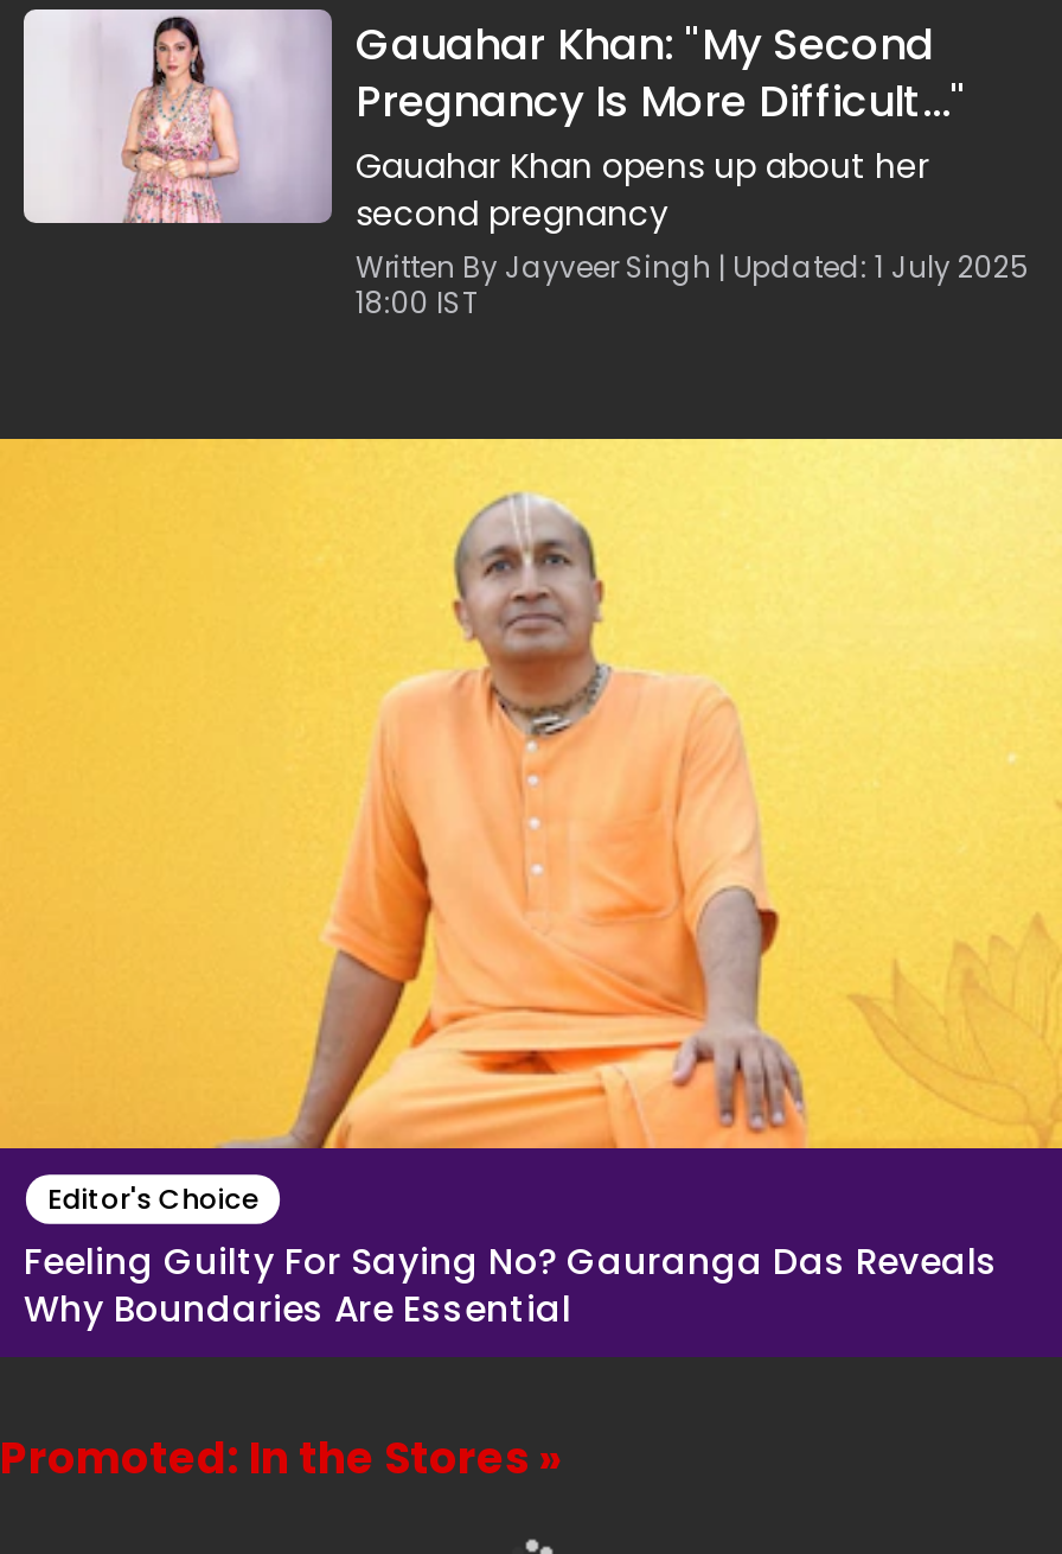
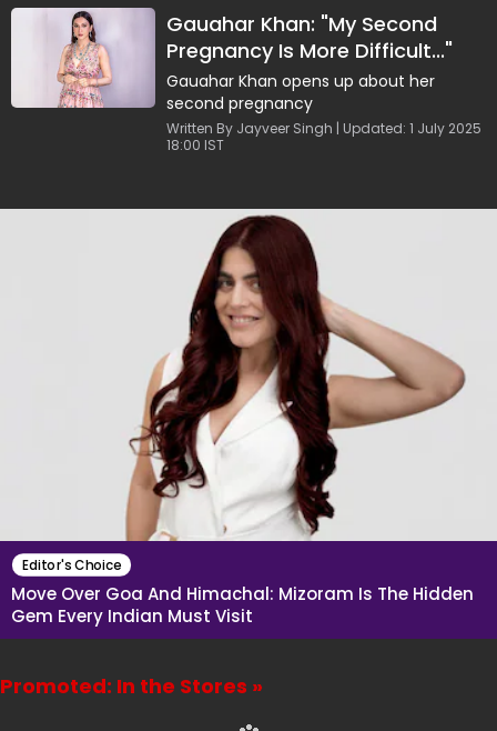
- [image]
- Feeling Guilty For Saying No? Gauranga Das Reveals
- Why Boundaries Are Essential
+ [image]
+ Move Over Goa And Himachal: Mizoram Is The Hidden
+ Gem Every Indian Must Visit
